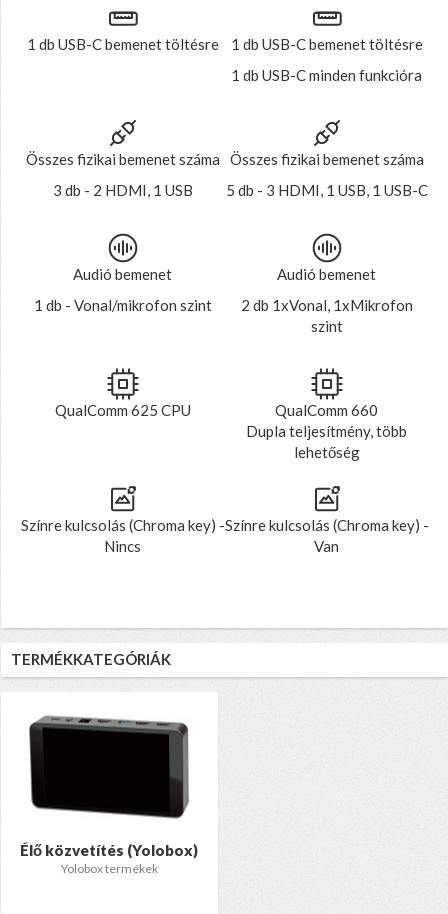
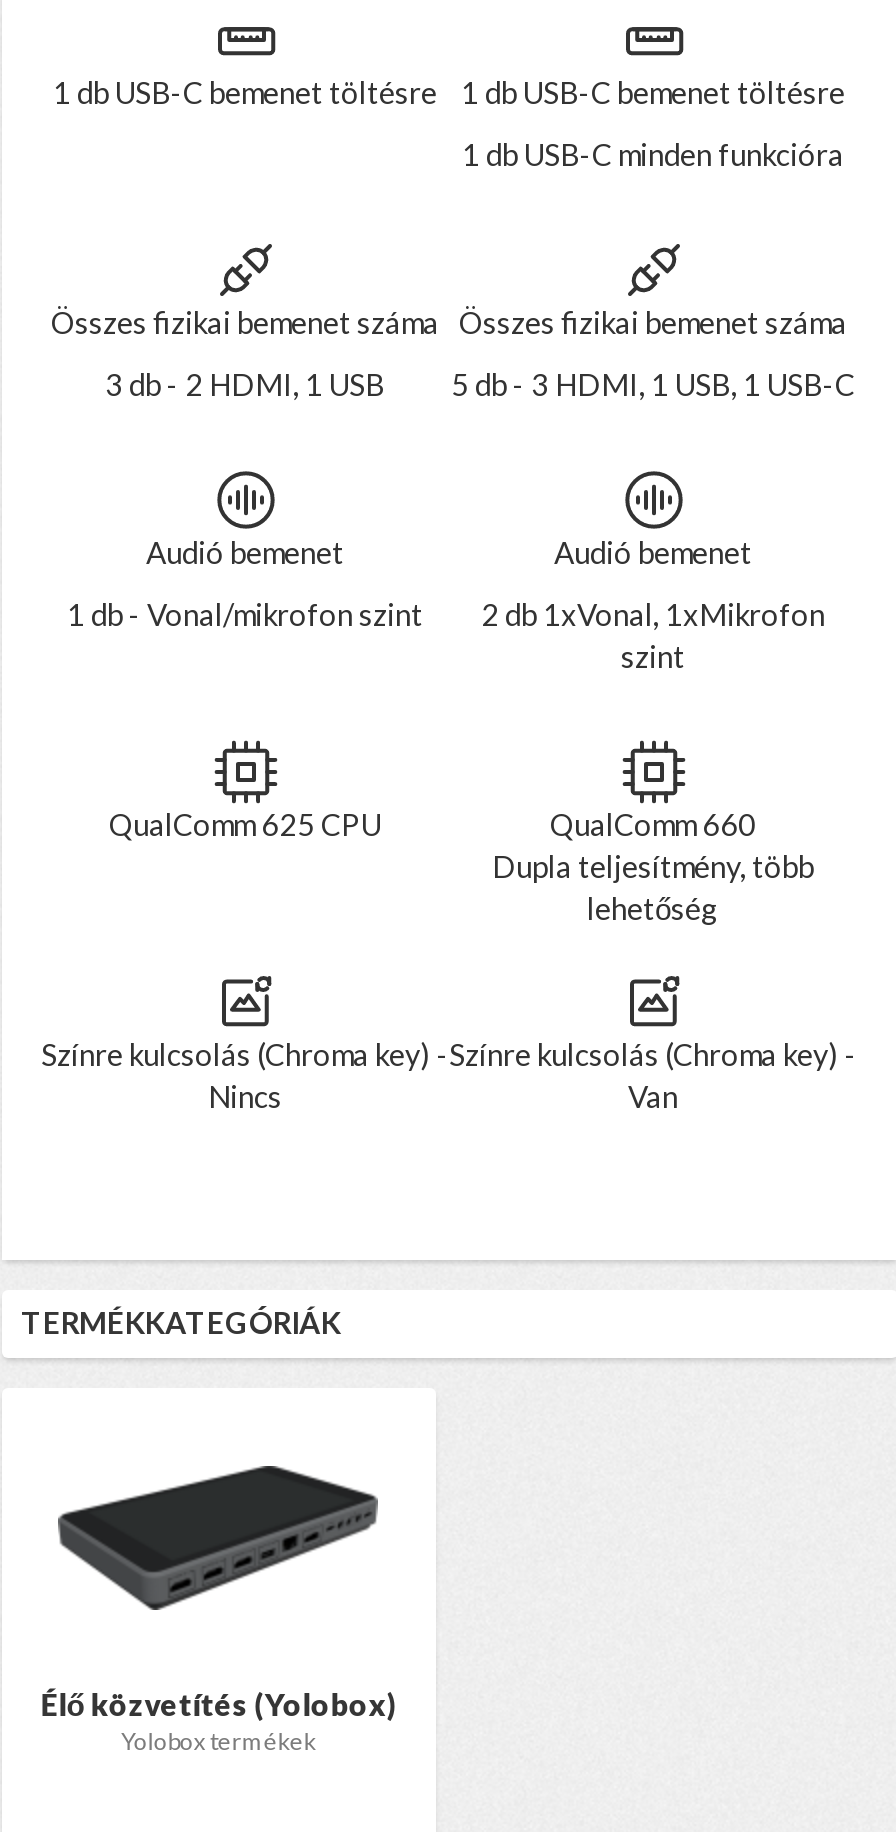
- [image]
+ [image]
